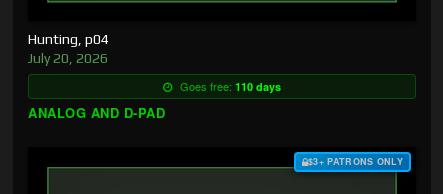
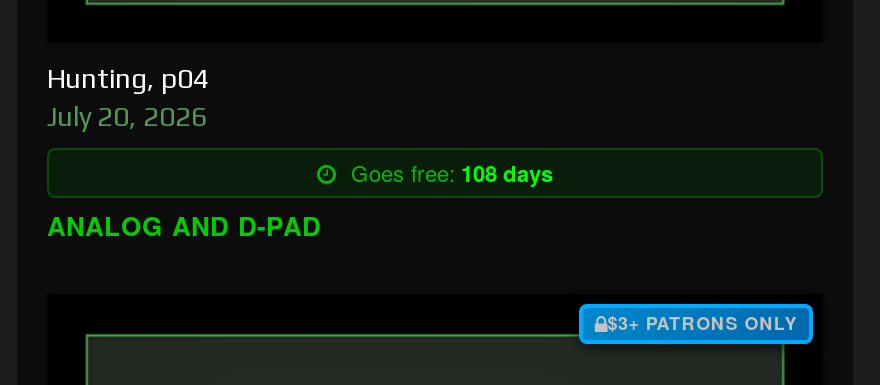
- Goes free: 110 days
+ Goes free: 108 days
